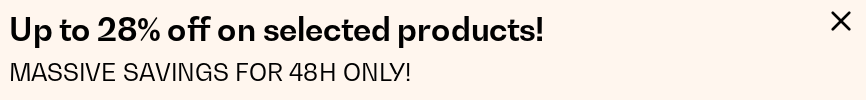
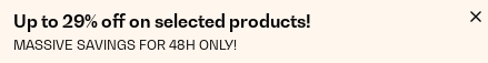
- Up to 28% off on selected products!
+ Up to 29% off on selected products!
